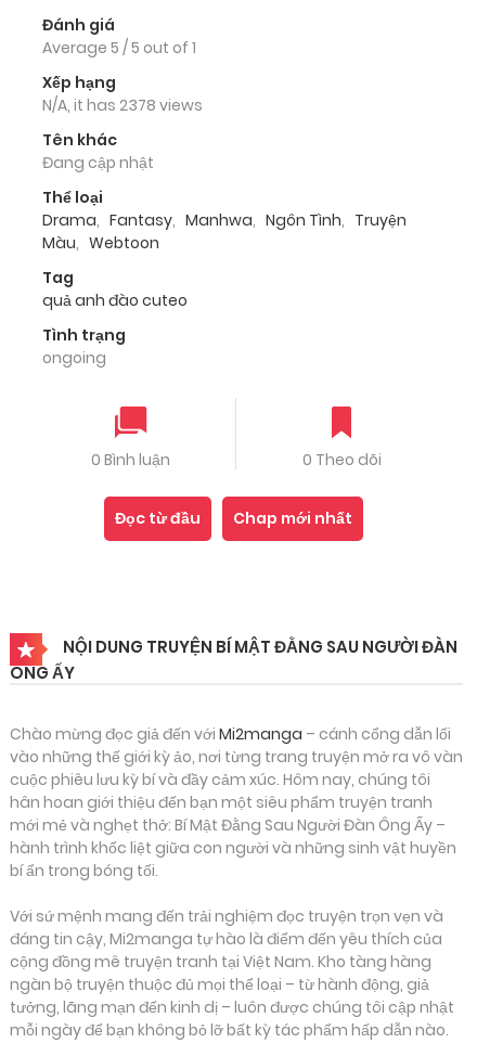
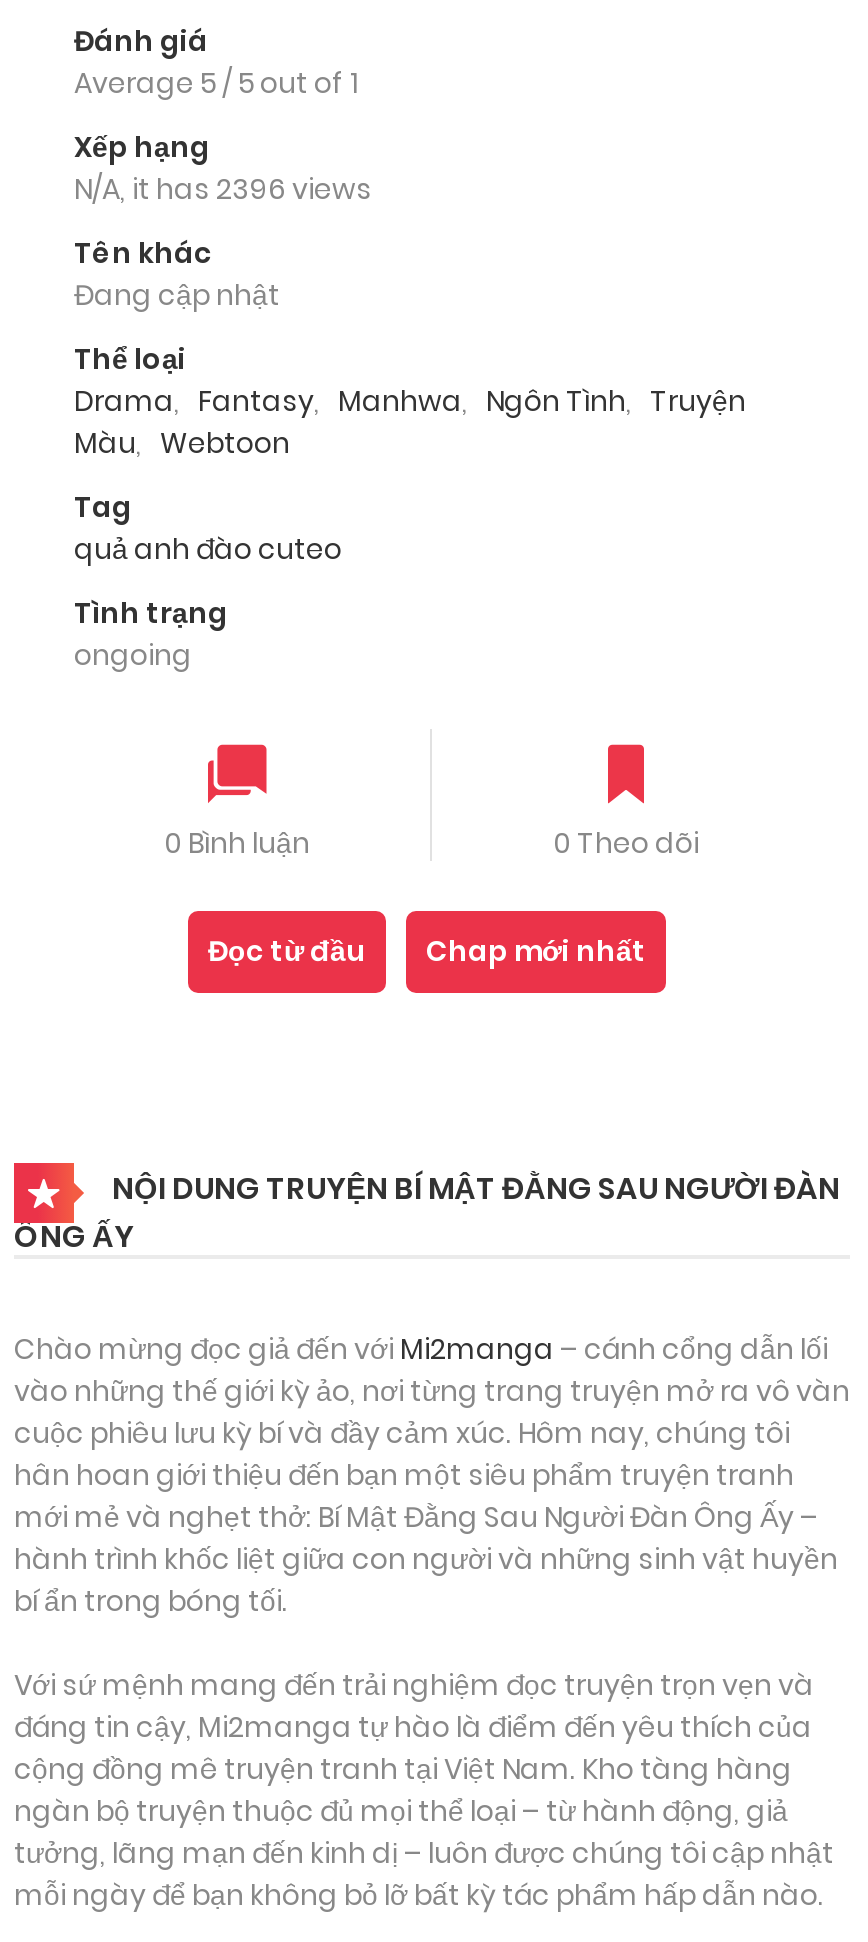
- N/A, it has 2378 views
+ N/A, it has 2396 views
